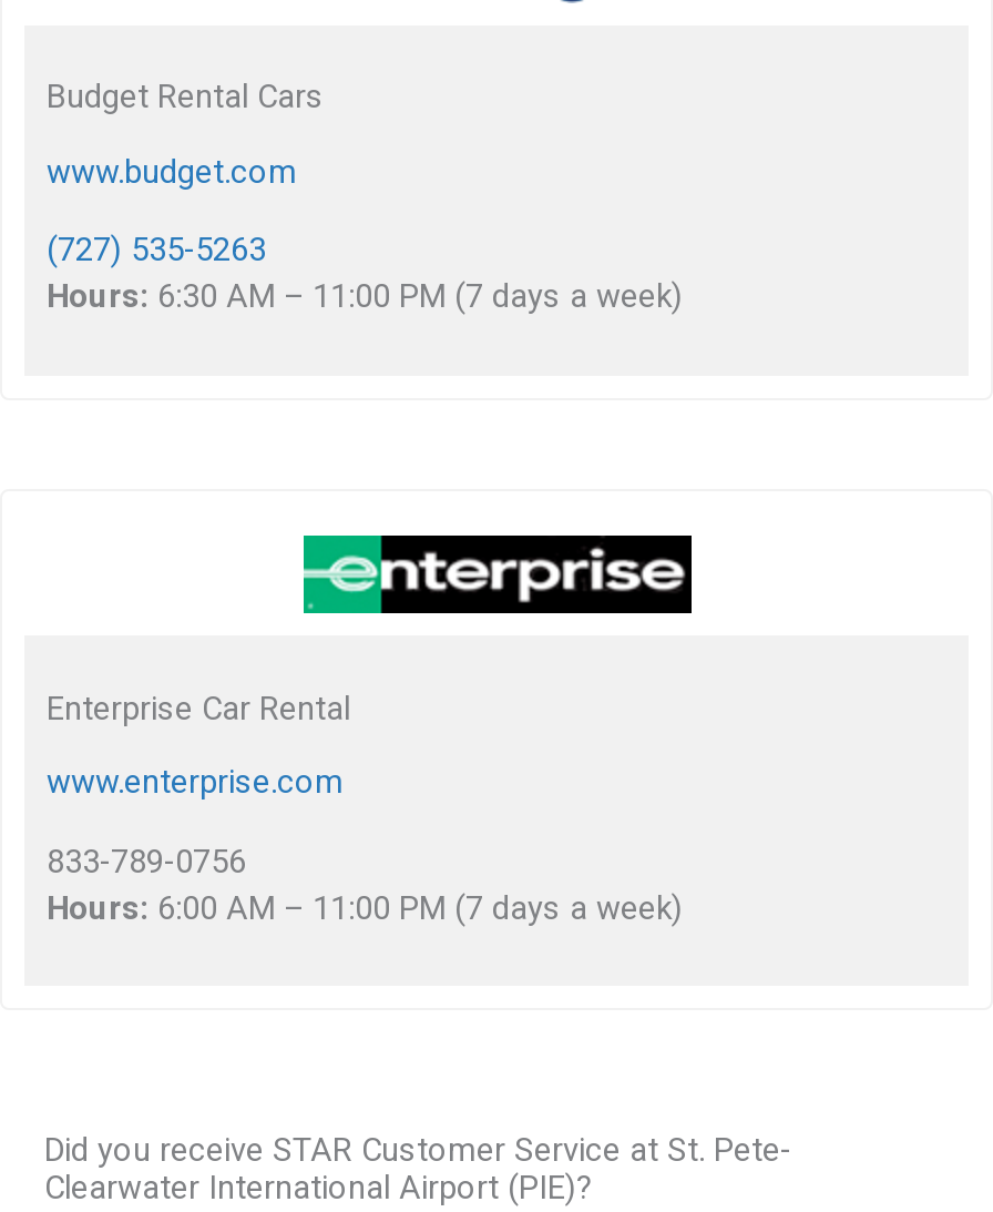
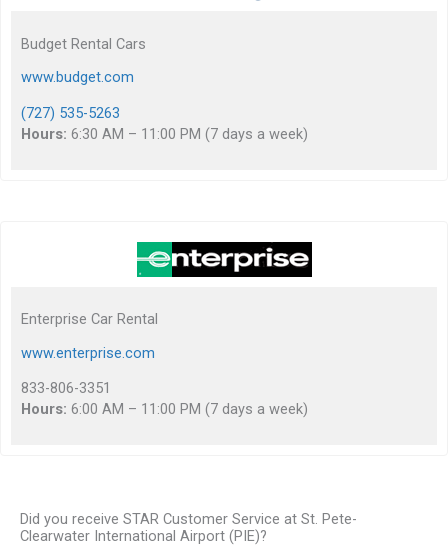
- 833-789-0756
+ 833-806-3351
